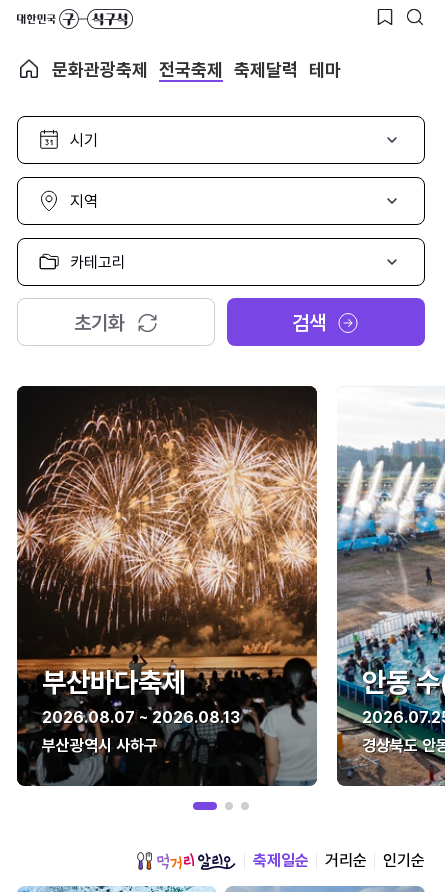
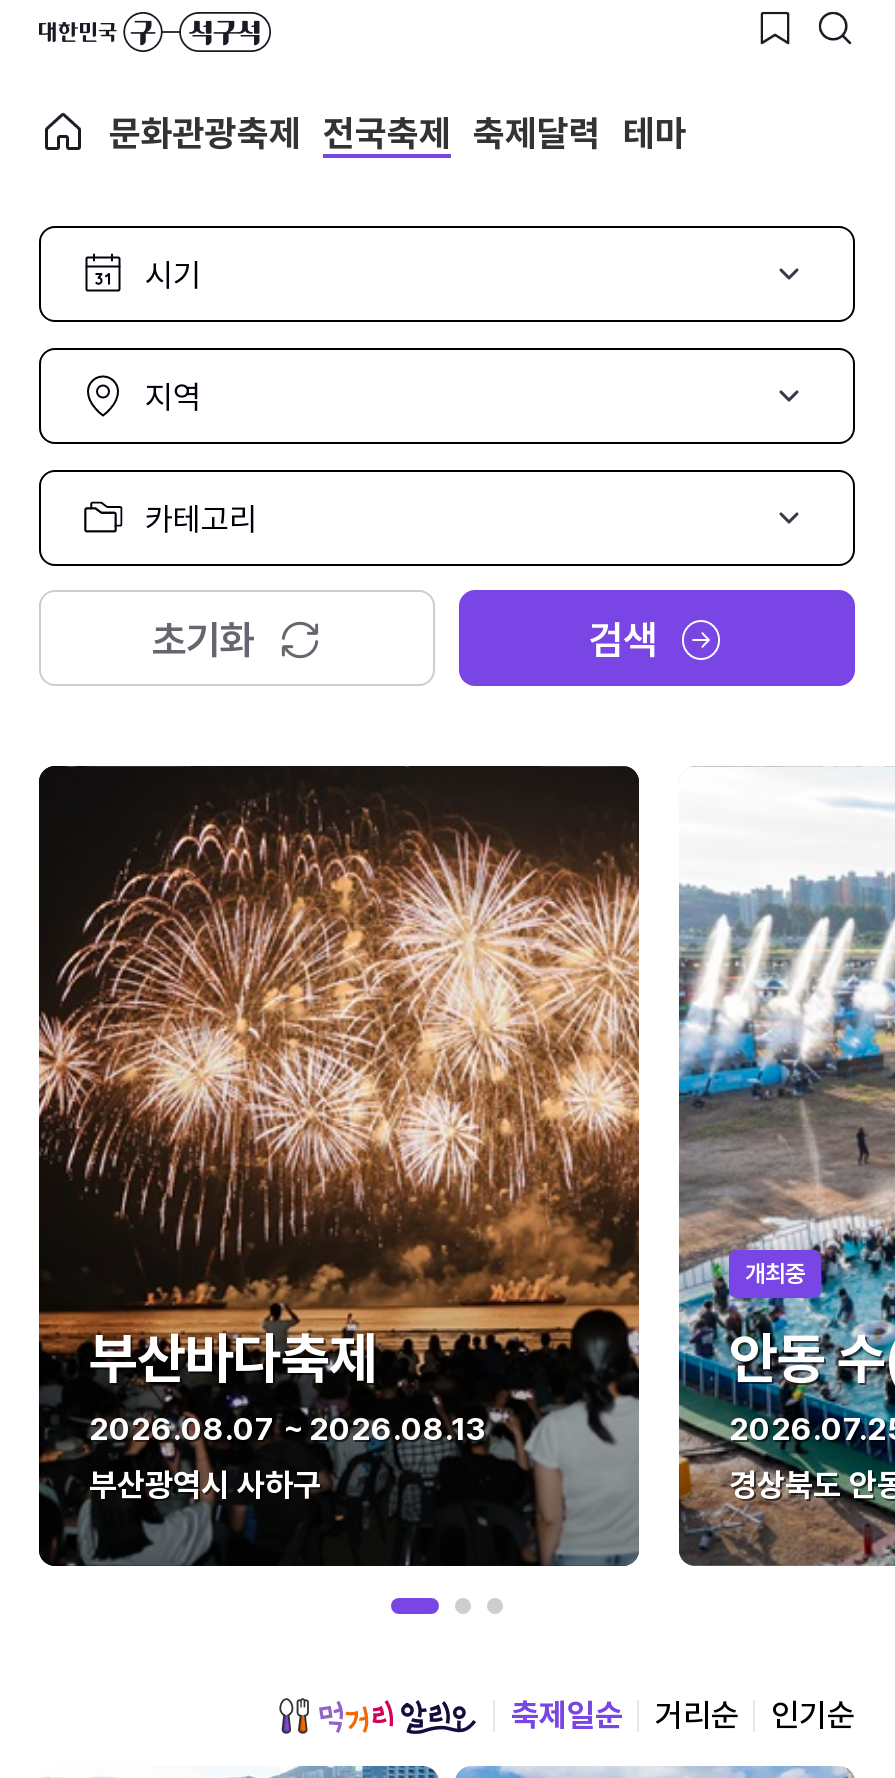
+ 개최중
